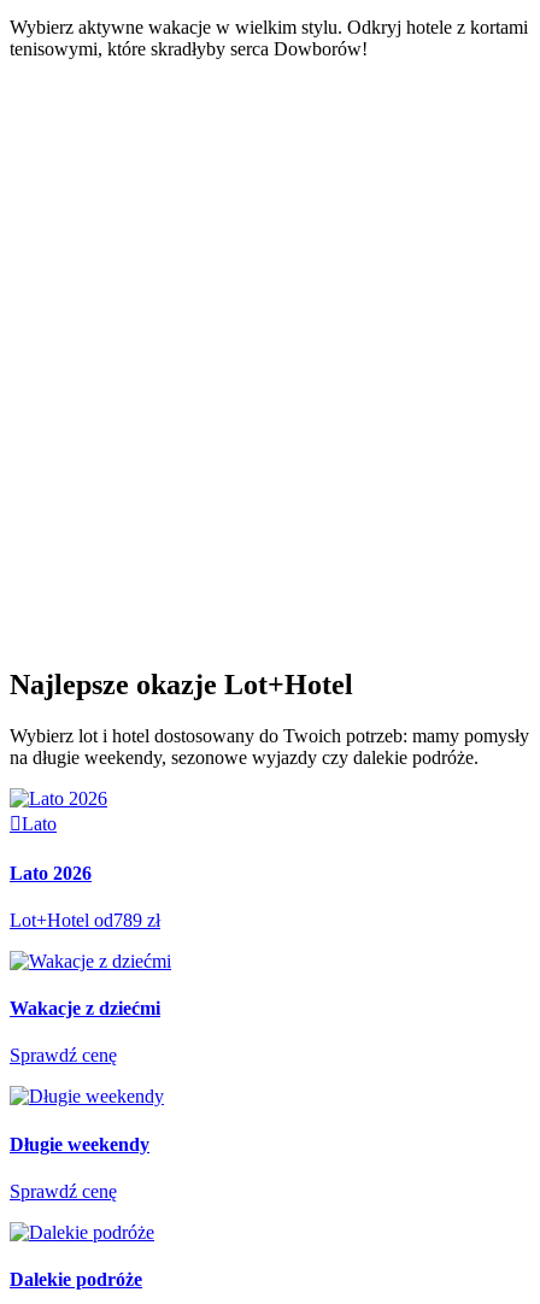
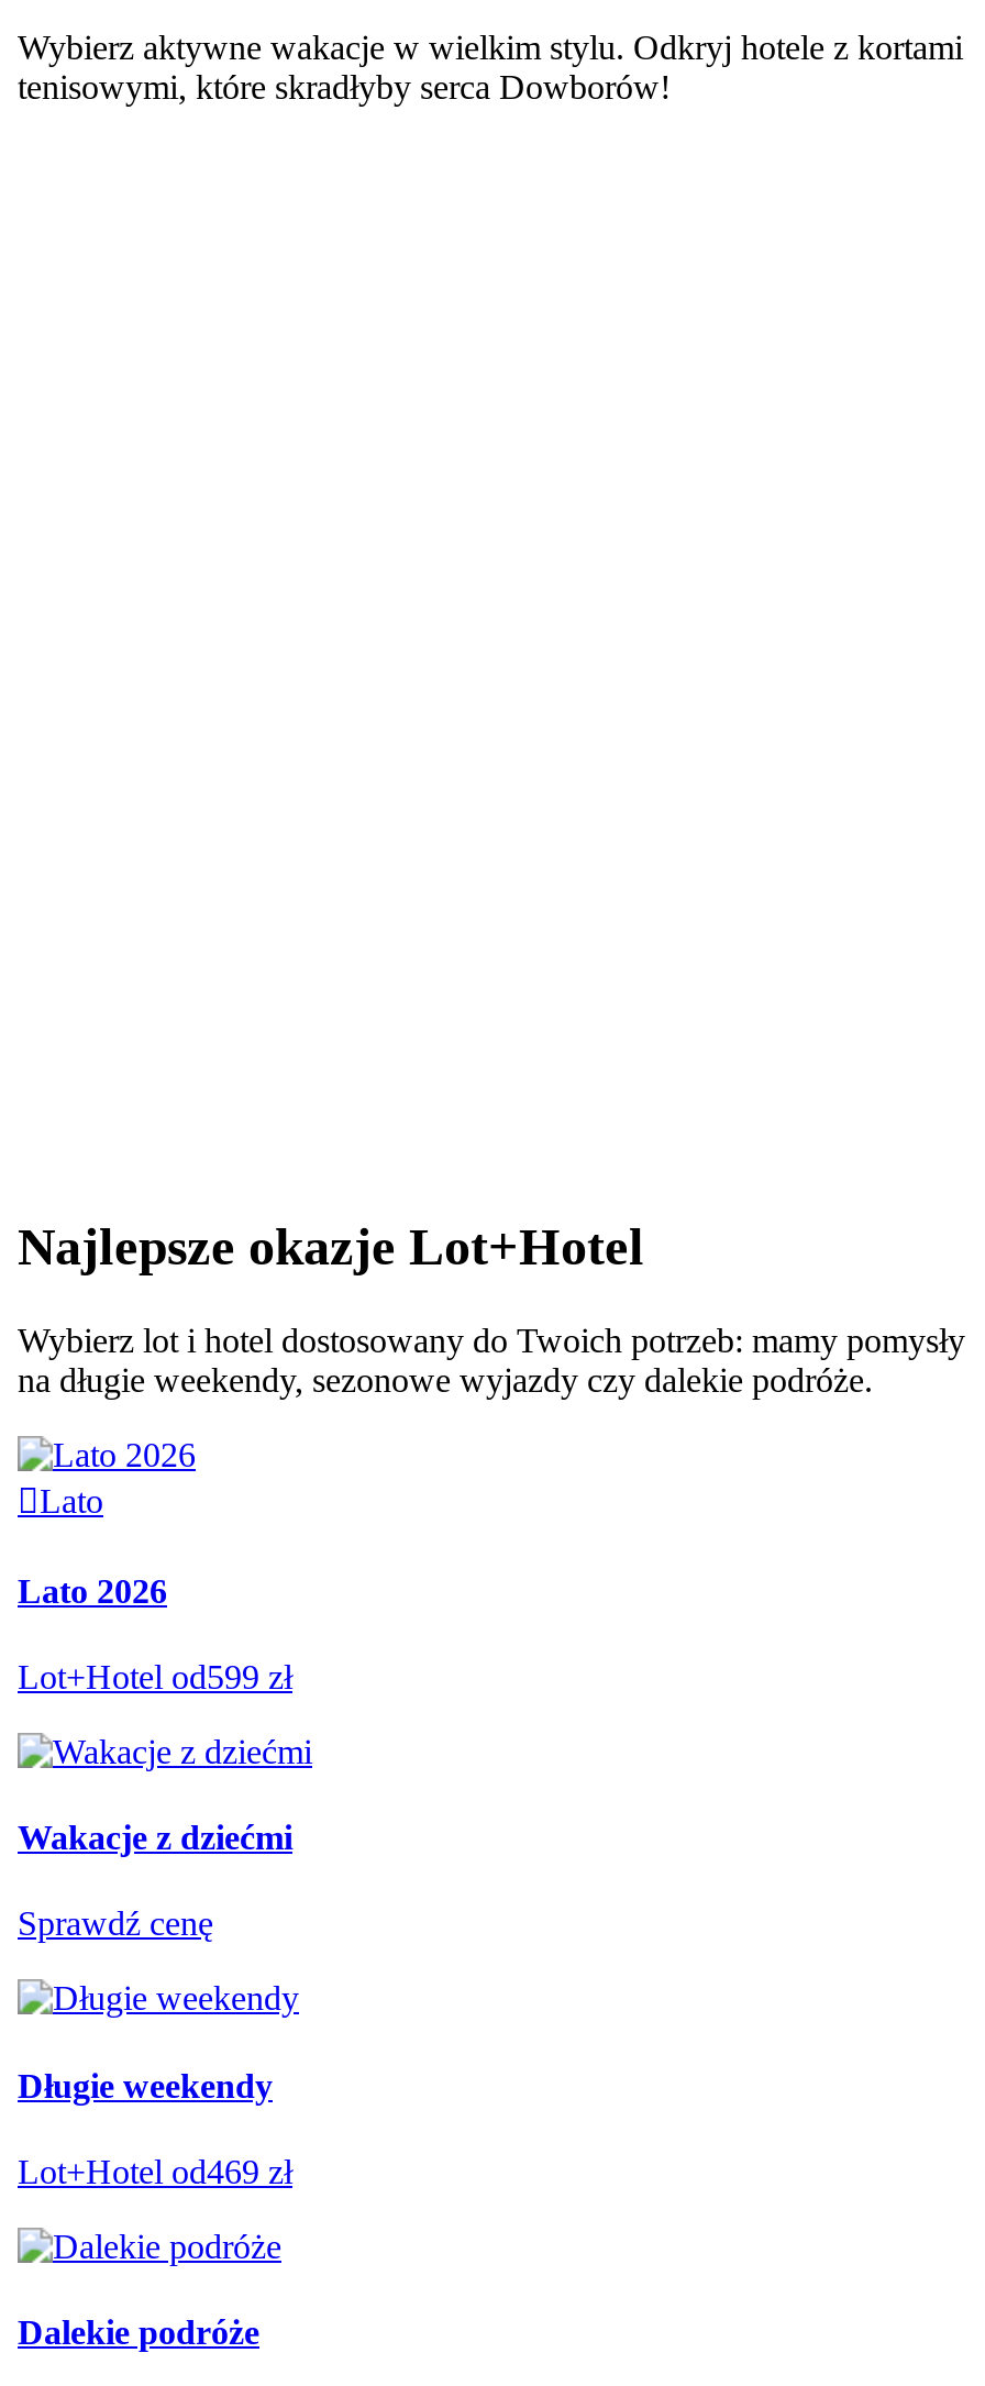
- Lot+Hotel od789 zł
+ Lot+Hotel od599 zł

- Sprawdź cenę
+ Lot+Hotel od469 zł
